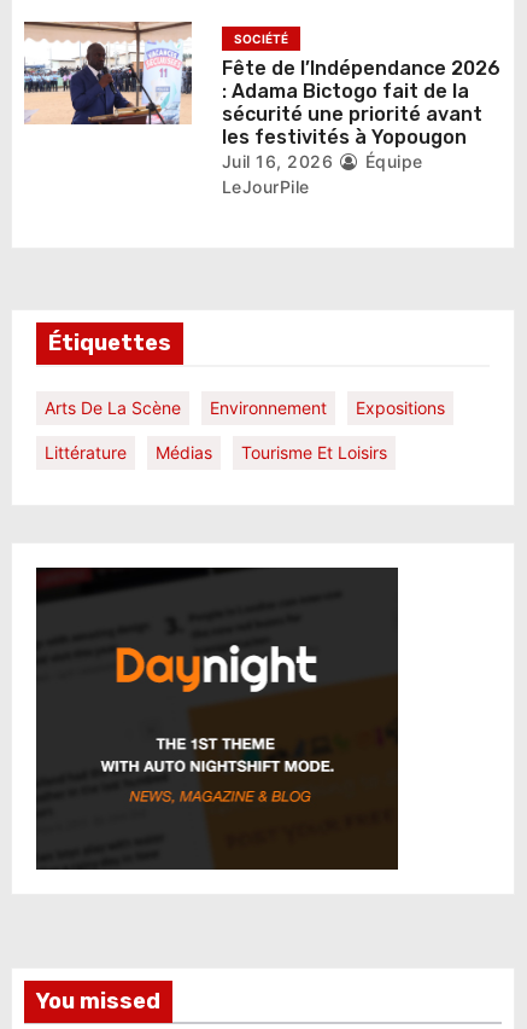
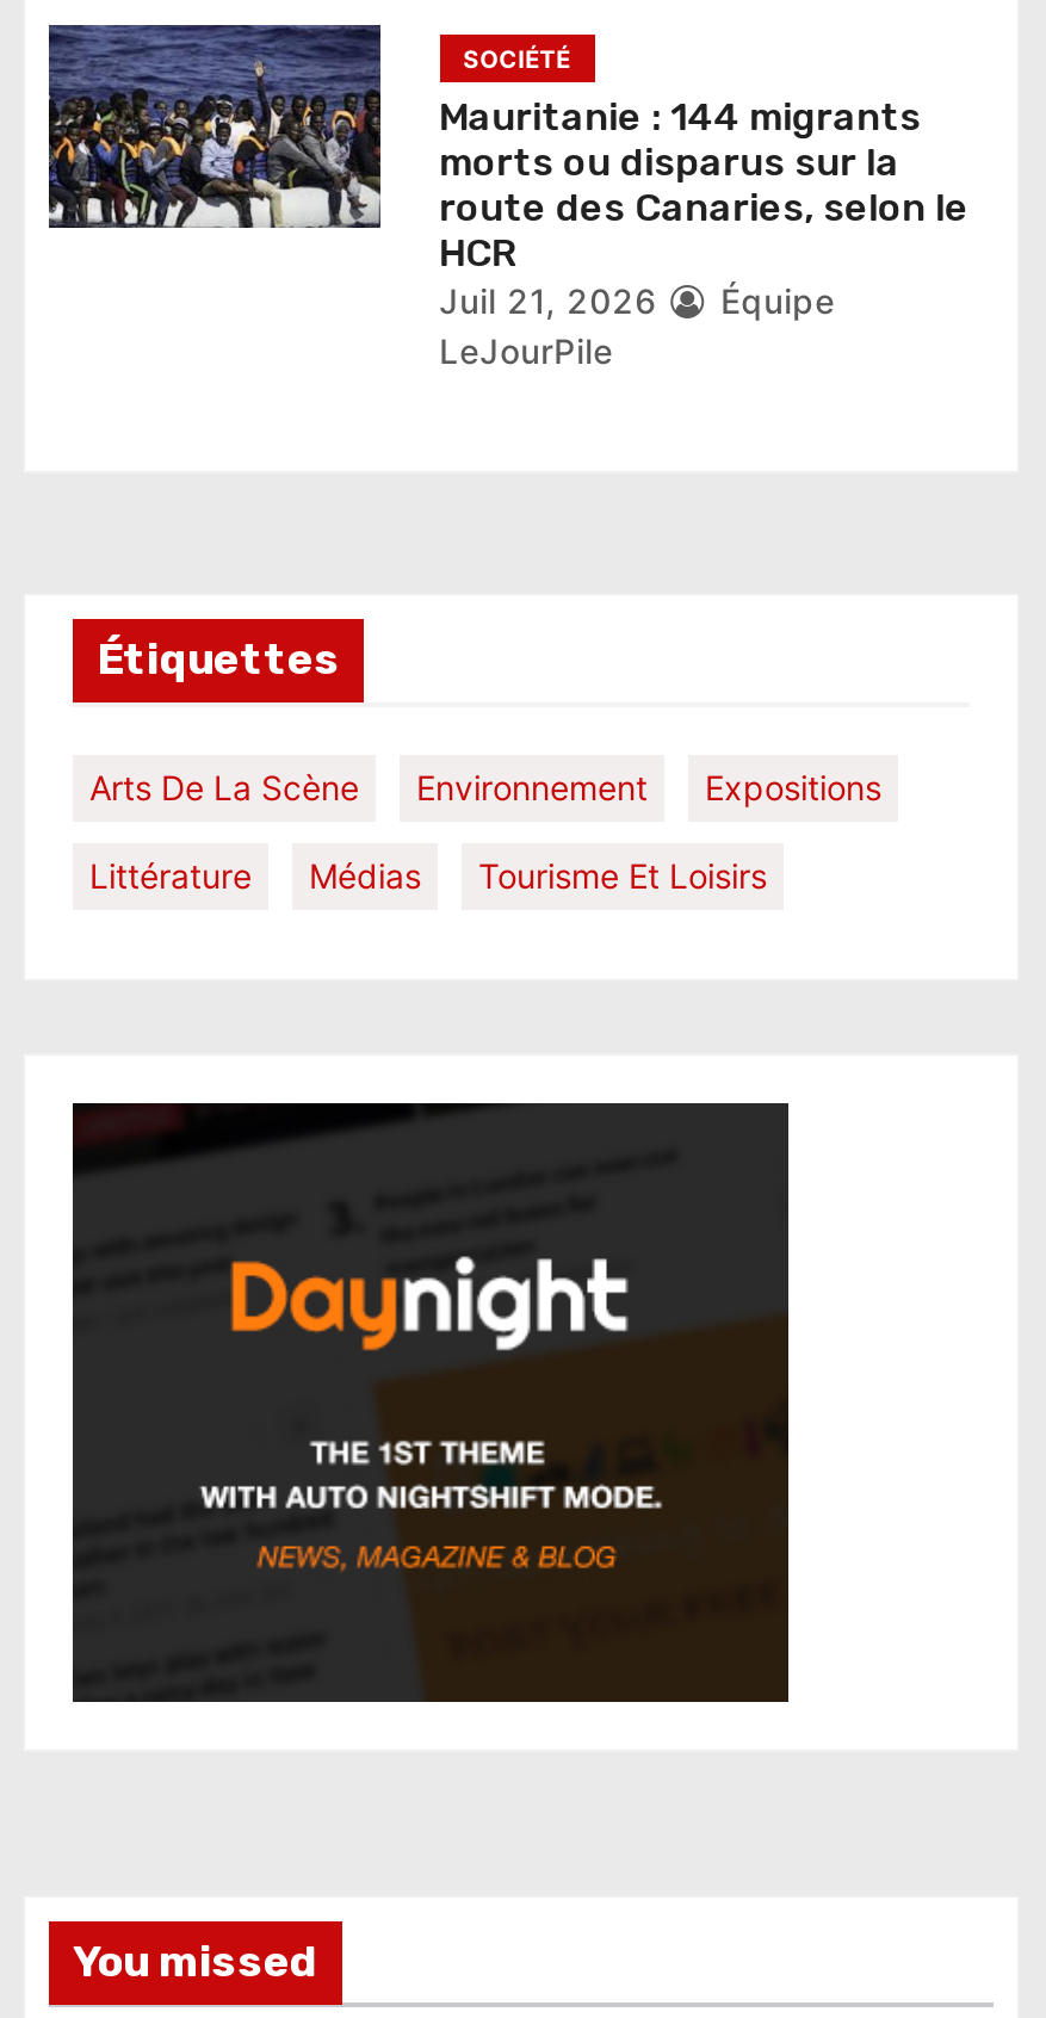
- [image]
- Fête de l’Indépendance 2026
- : Adama Bictogo fait de la
- sécurité une priorité avant
- les festivités à Yopougon
- Juil 16, 2026
+ [image]
+ Mauritanie : 144 migrants
+ morts ou disparus sur la
+ route des Canaries, selon le
+ HCR
+ Juil 21, 2026
